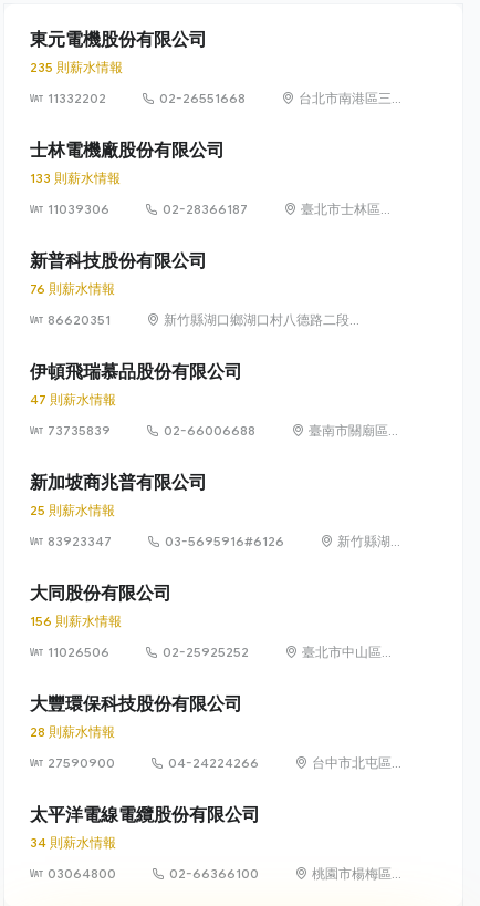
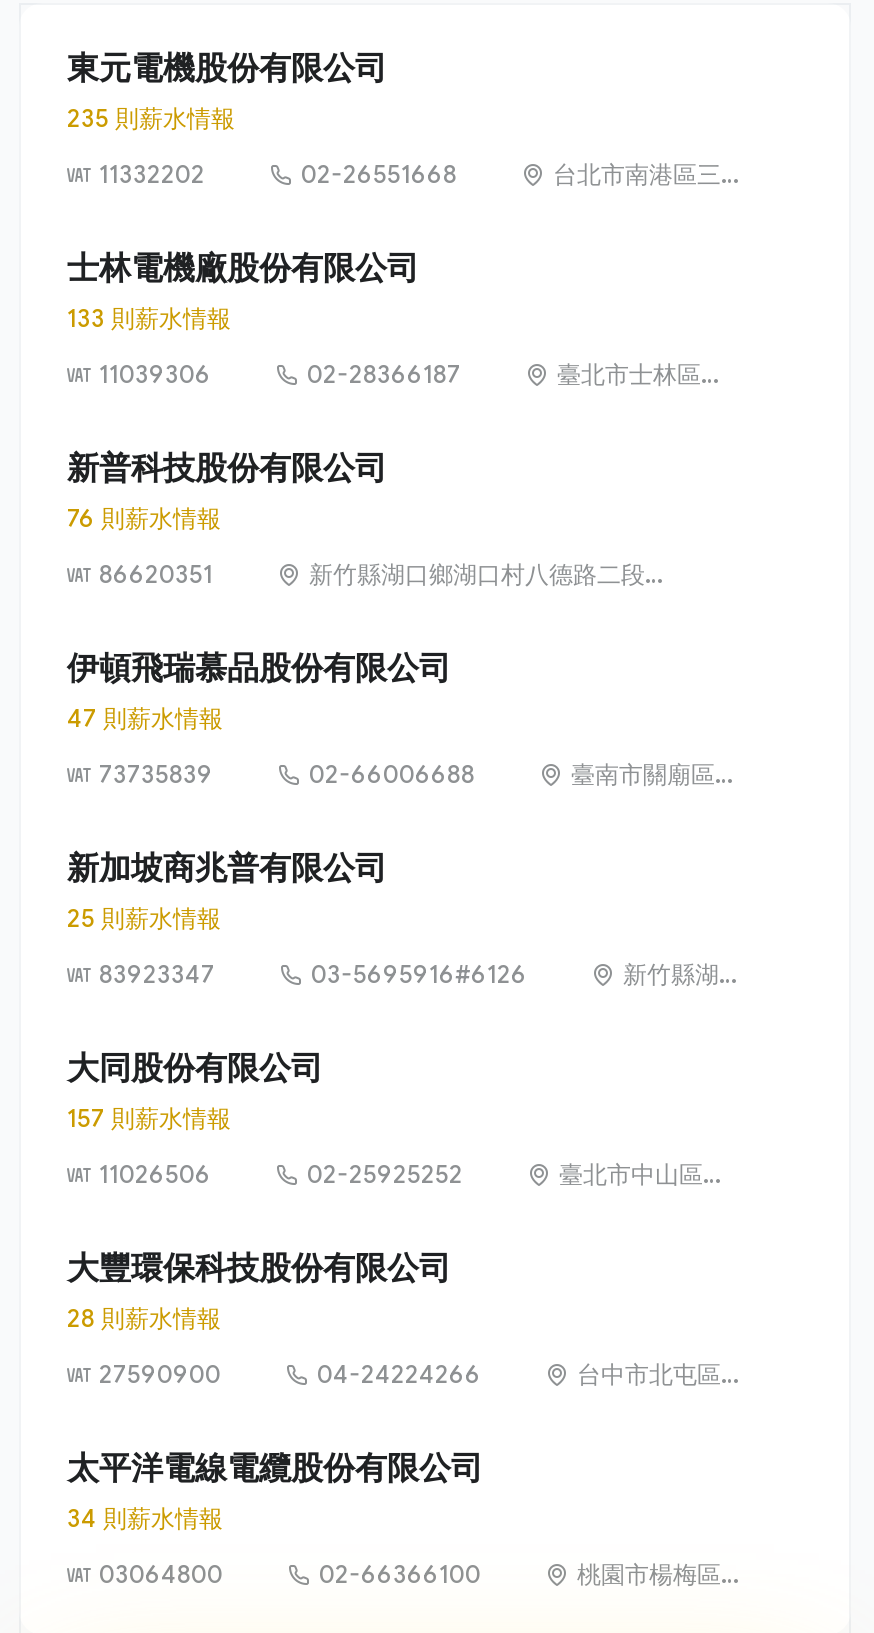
- 156 則薪水情報
+ 157 則薪水情報
